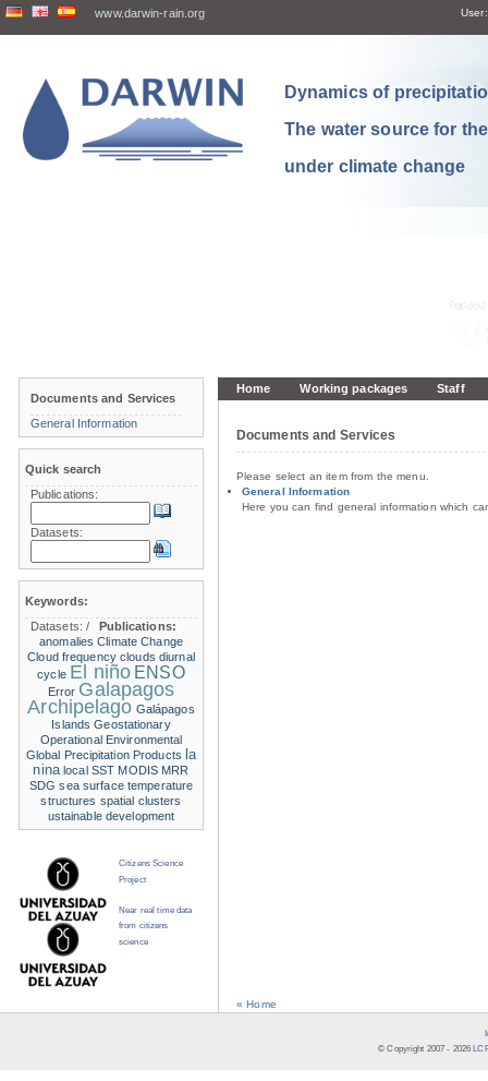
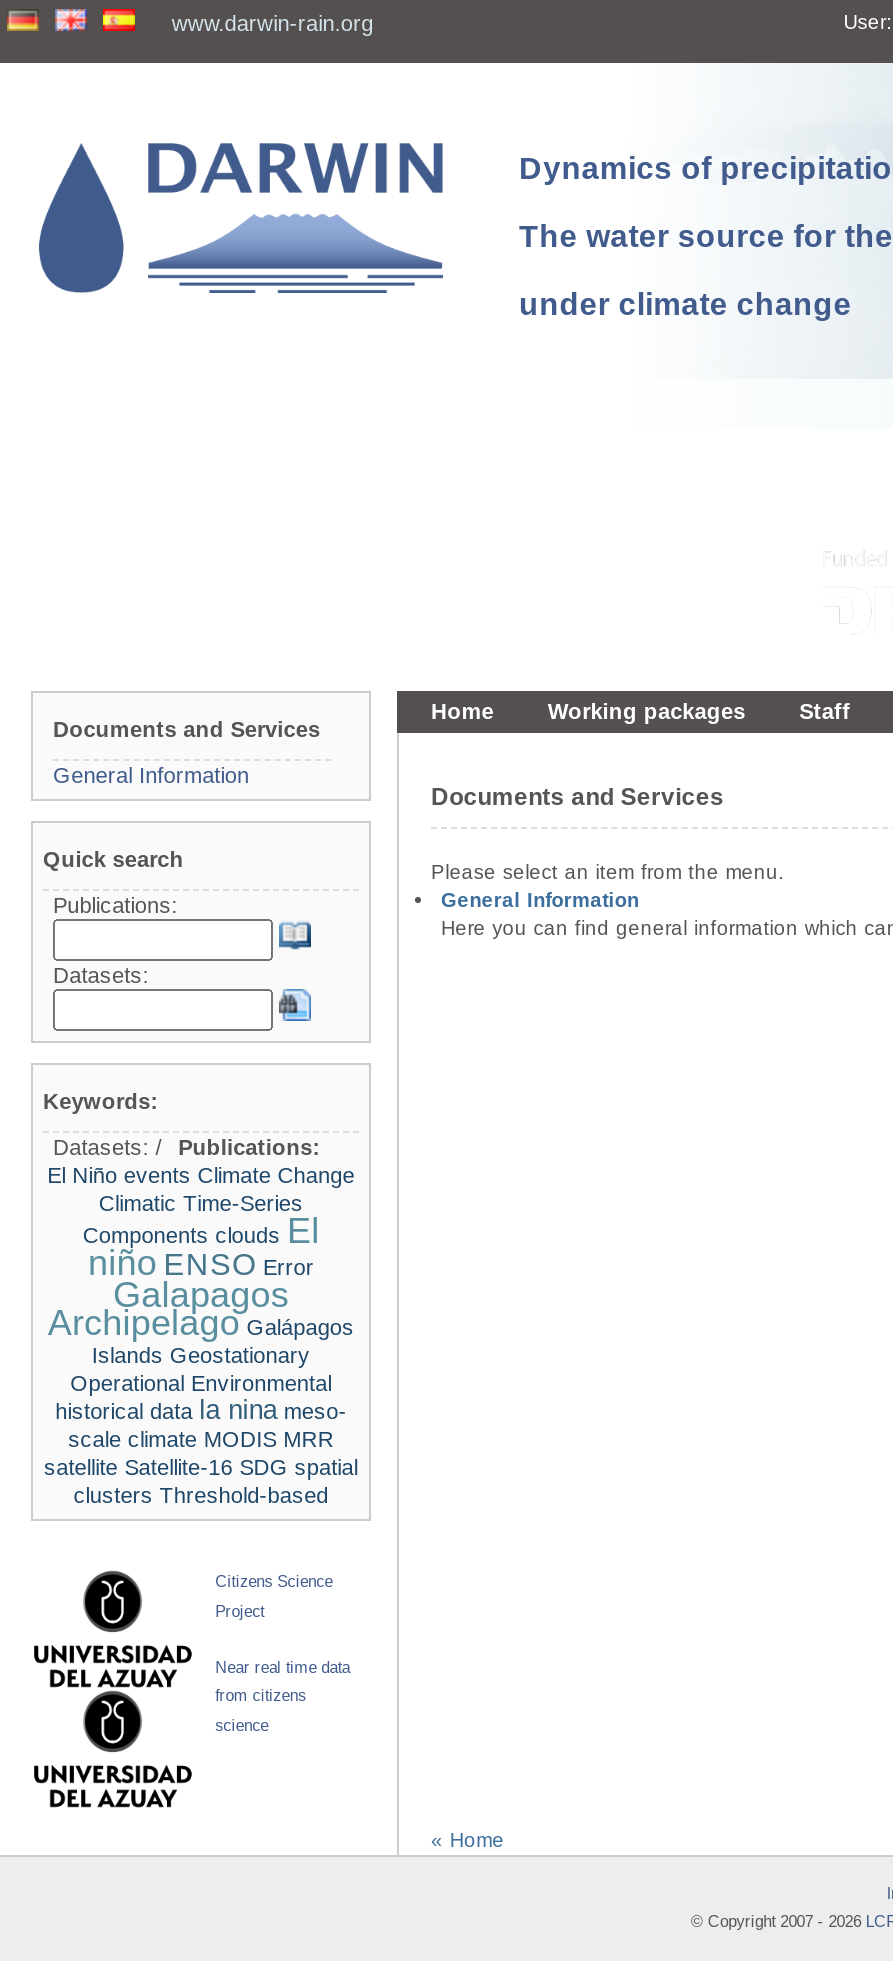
- anomalies Climate Change
- Cloud frequency clouds diurnal
- cycle El niño ENSO
- Error Galapagos
+ El Niño events Climate Change
+ Climatic Time-Series
+ Components clouds El
+ niño ENSO Error
+ Galapagos

- Global Precipitation Products la
- nina local SST MODIS MRR
- SDG sea surface temperature
- structures spatial clusters
- ustainable development
+ historical data la nina meso-
+ scale climate MODIS MRR
+ satellite Satellite-16 SDG spatial
+ clusters Threshold-based
